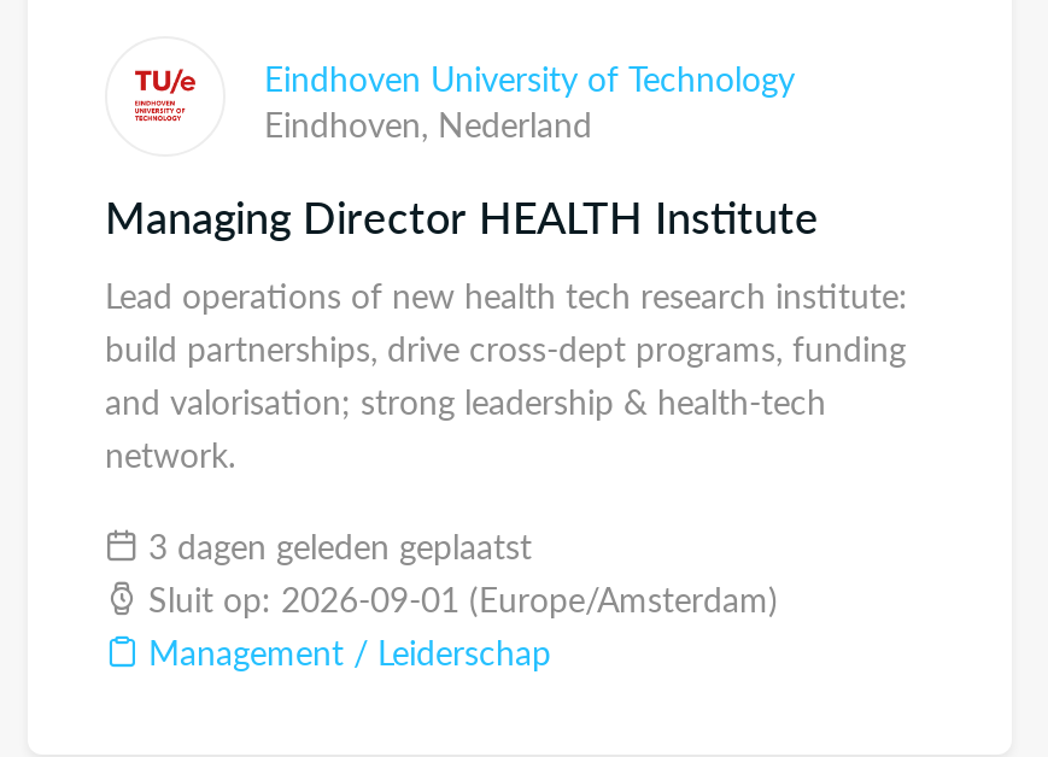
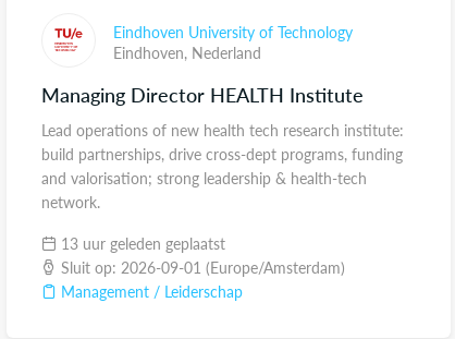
- 3 dagen geleden geplaatst
+ 13 uur geleden geplaatst
